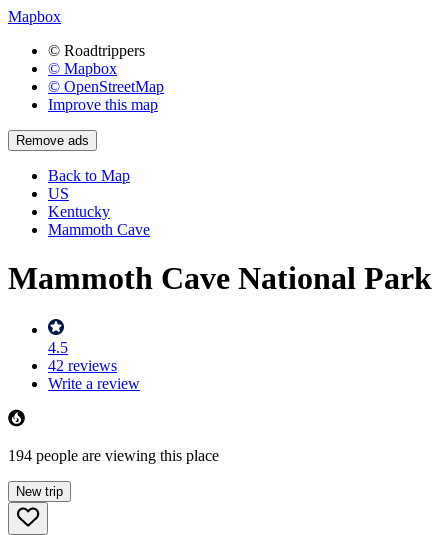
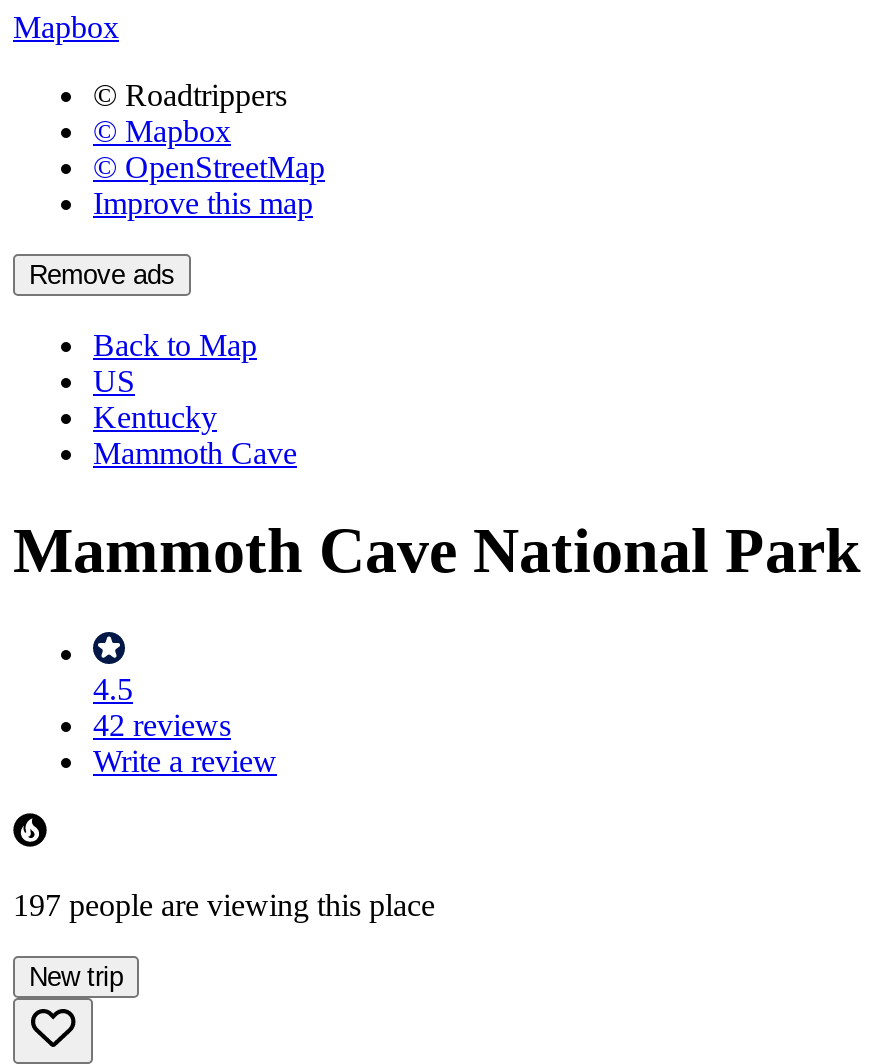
- 194 people are viewing this place
+ 197 people are viewing this place
